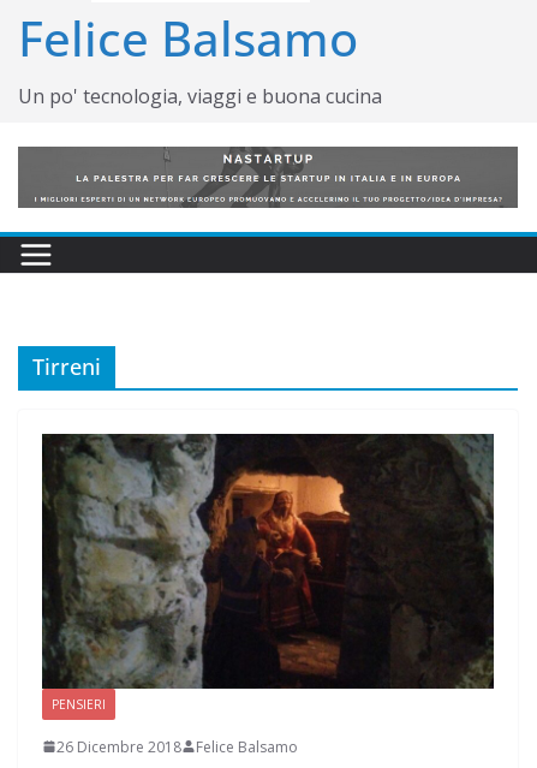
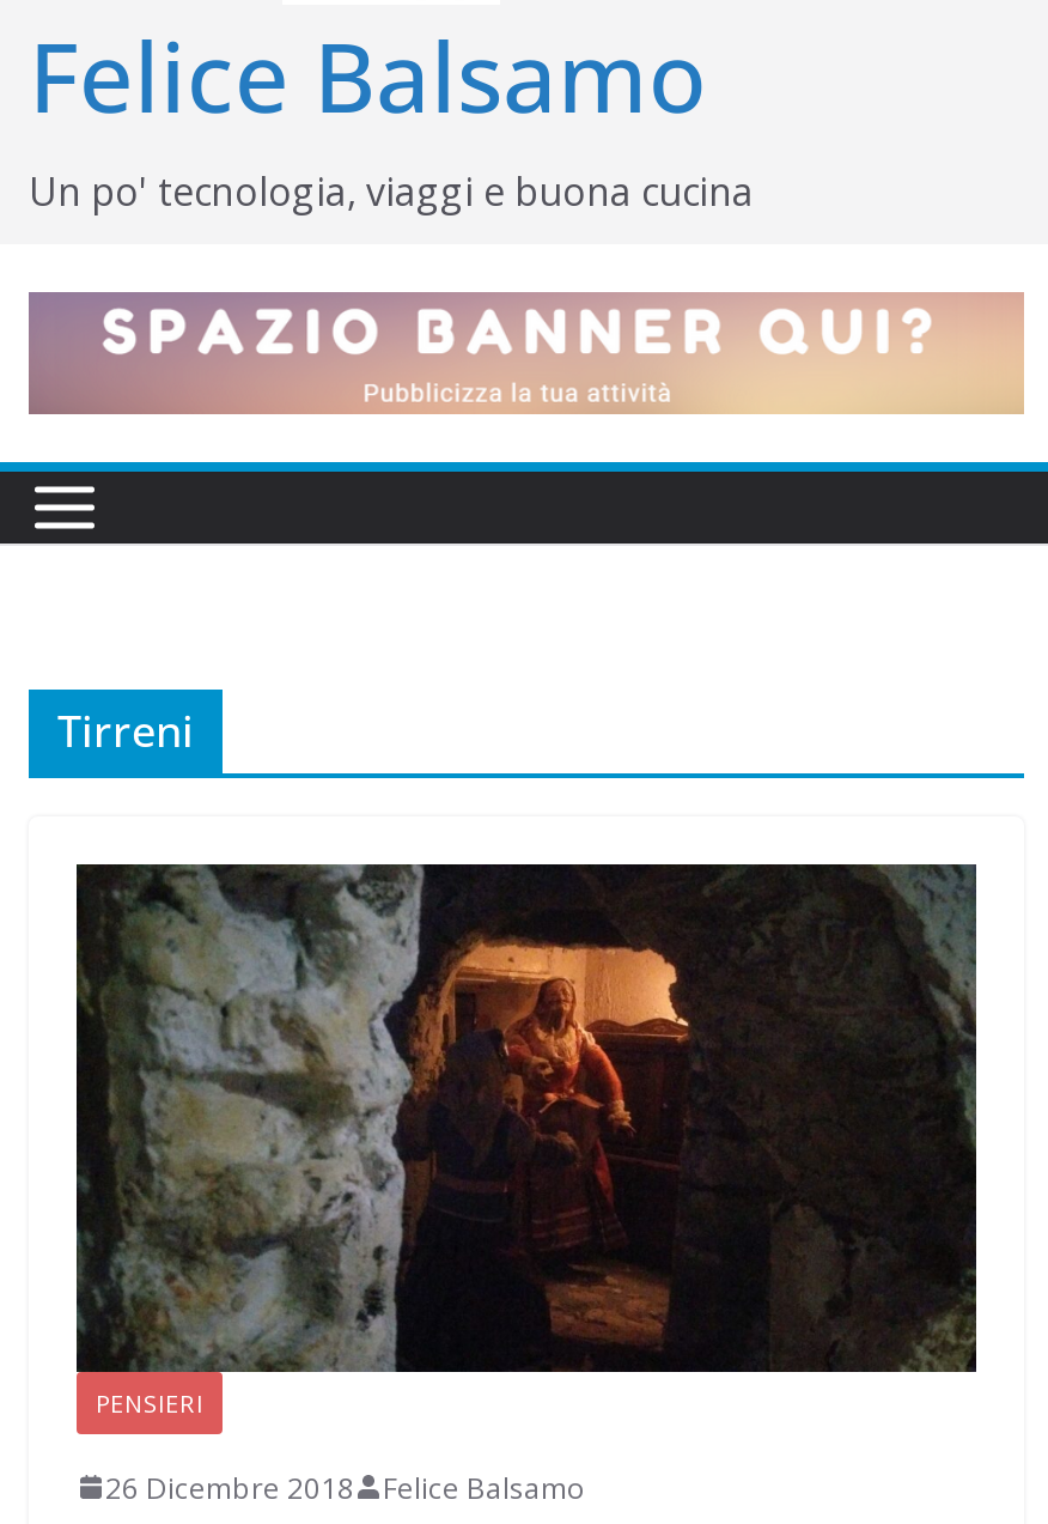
- [image]
+ [image]
